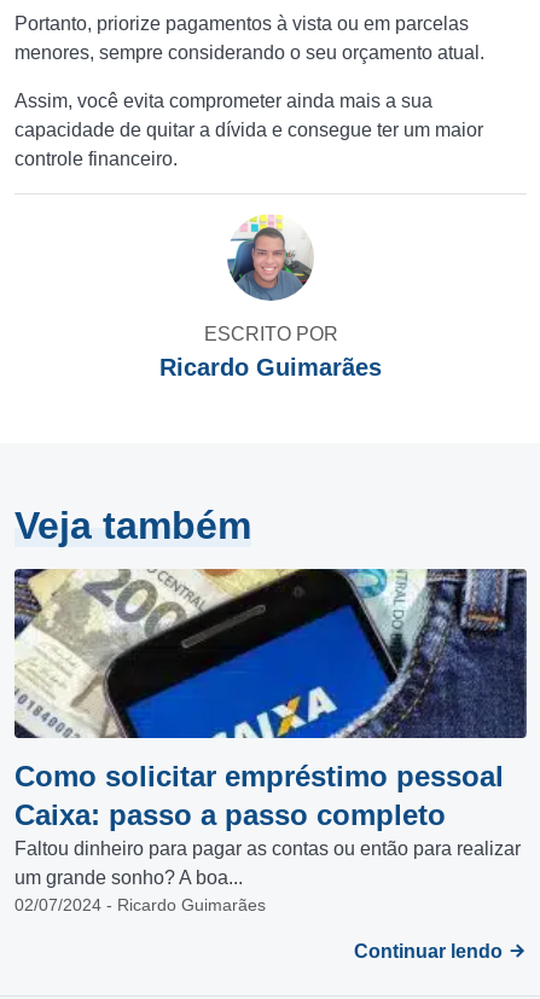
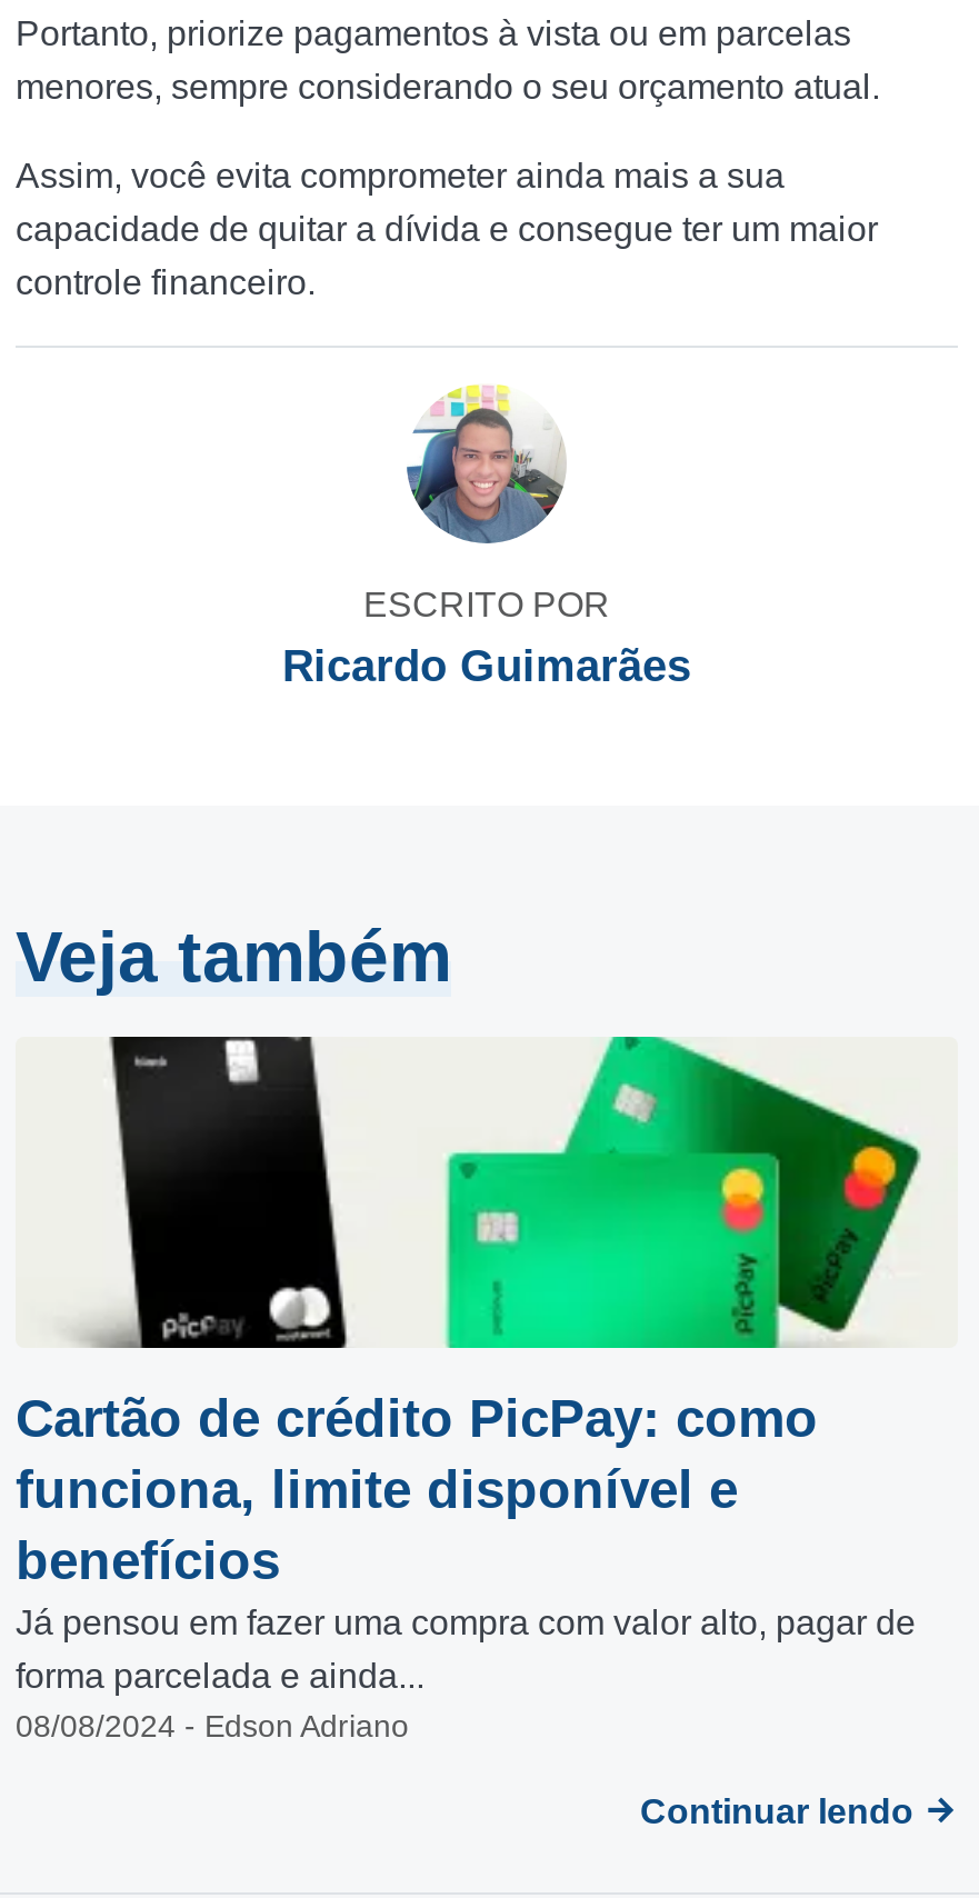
- [image]
- Como solicitar empréstimo pessoal
- Caixa: passo a passo completo
- Faltou dinheiro para pagar as contas ou então para realizar
- um grande sonho? A boa...
- 02/07/2024 - Ricardo Guimarães
+ [image]
+ Cartão de crédito PicPay: como
+ funciona, limite disponível e
+ benefícios
+ Já pensou em fazer uma compra com valor alto, pagar de
+ forma parcelada e ainda...
+ 08/08/2024 - Edson Adriano
